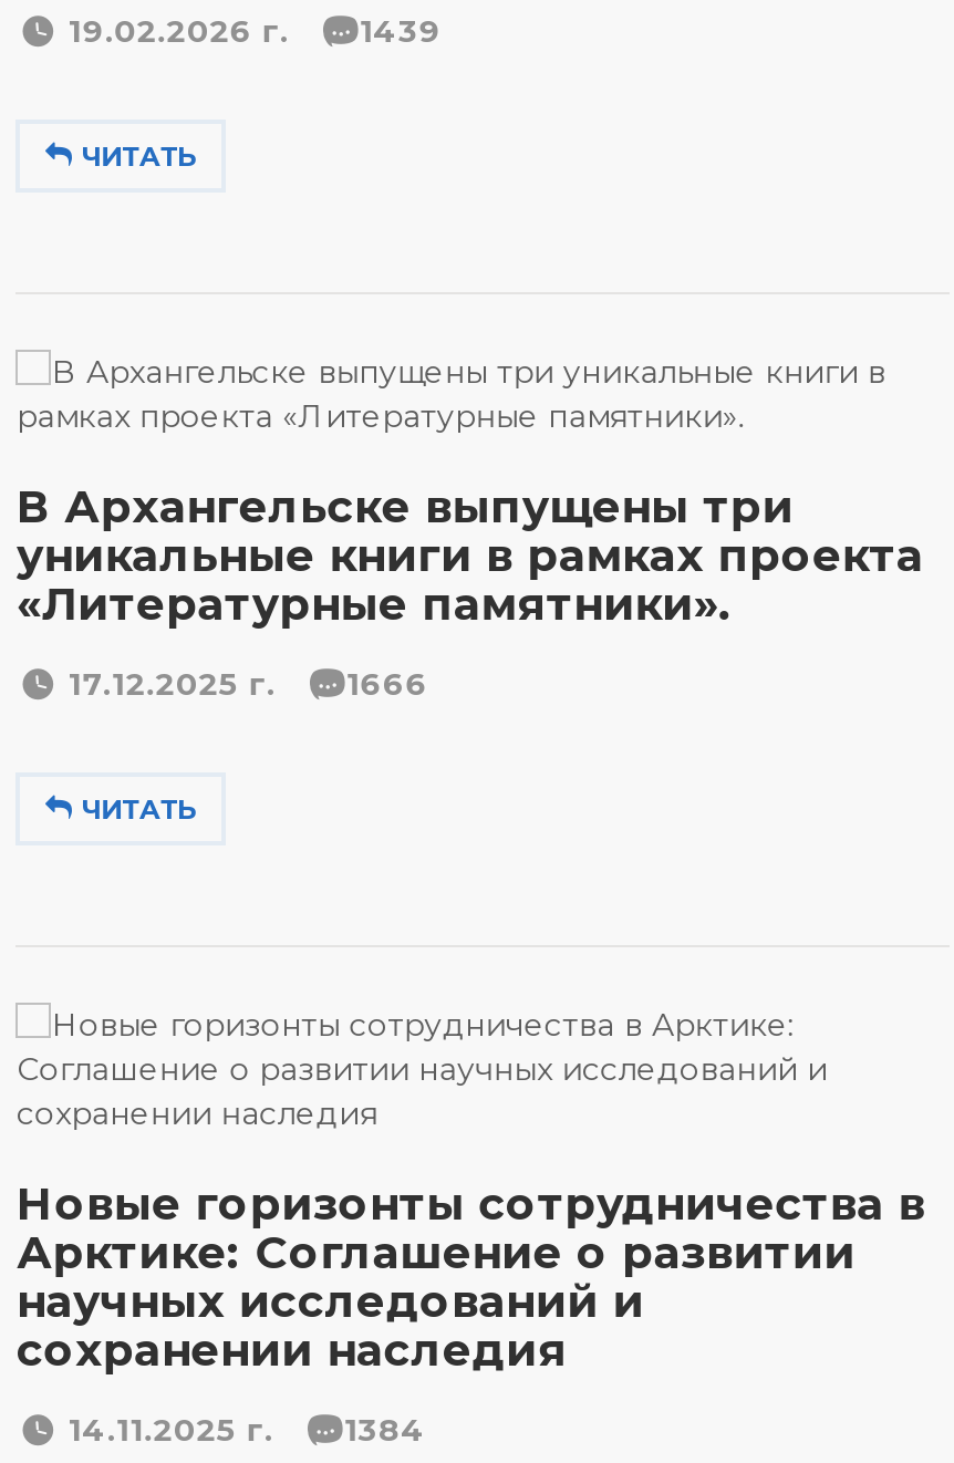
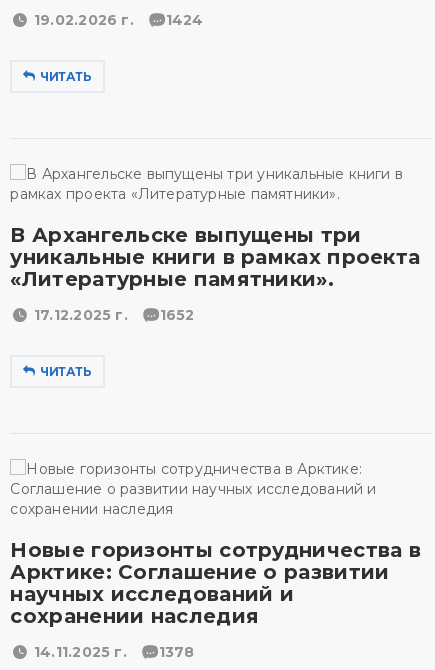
- 19.02.2026 г. 1439
+ 19.02.2026 г. 1424

- 17.12.2025 г. 1666
+ 17.12.2025 г. 1652

- 14.11.2025 г. 1384
+ 14.11.2025 г. 1378
